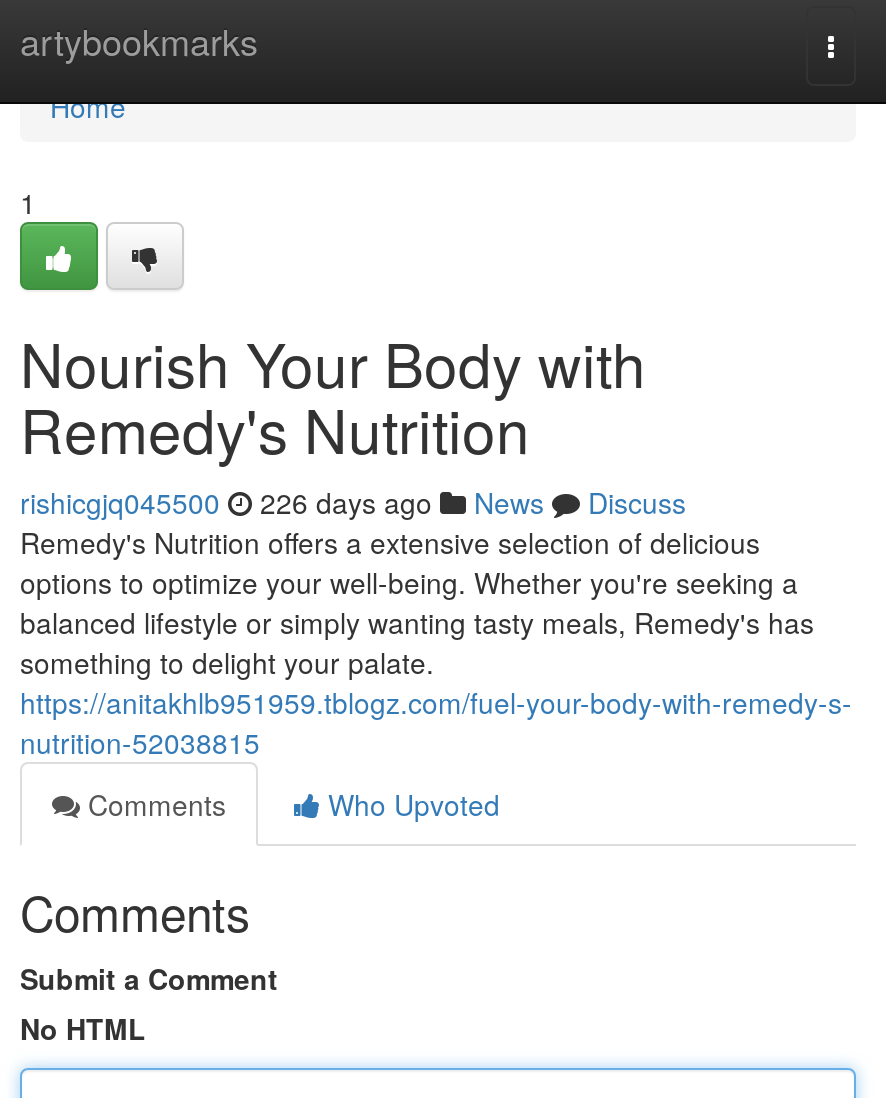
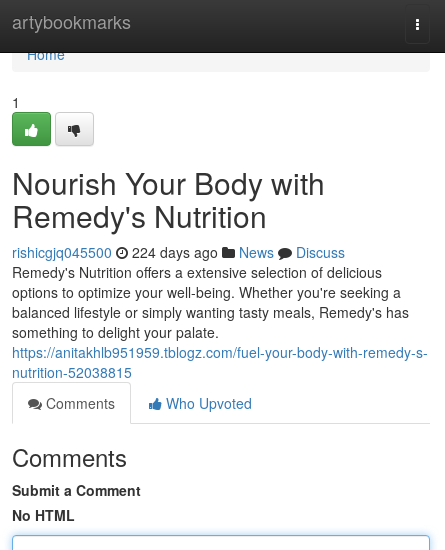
- rishicgjq045500 226 days ago News Discuss
+ rishicgjq045500 224 days ago News Discuss
